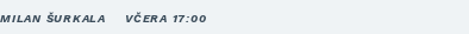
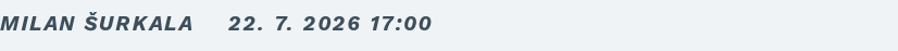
- MILAN ŠURKALA VČERA 17:00
+ MILAN ŠURKALA 22. 7. 2026 17:00
